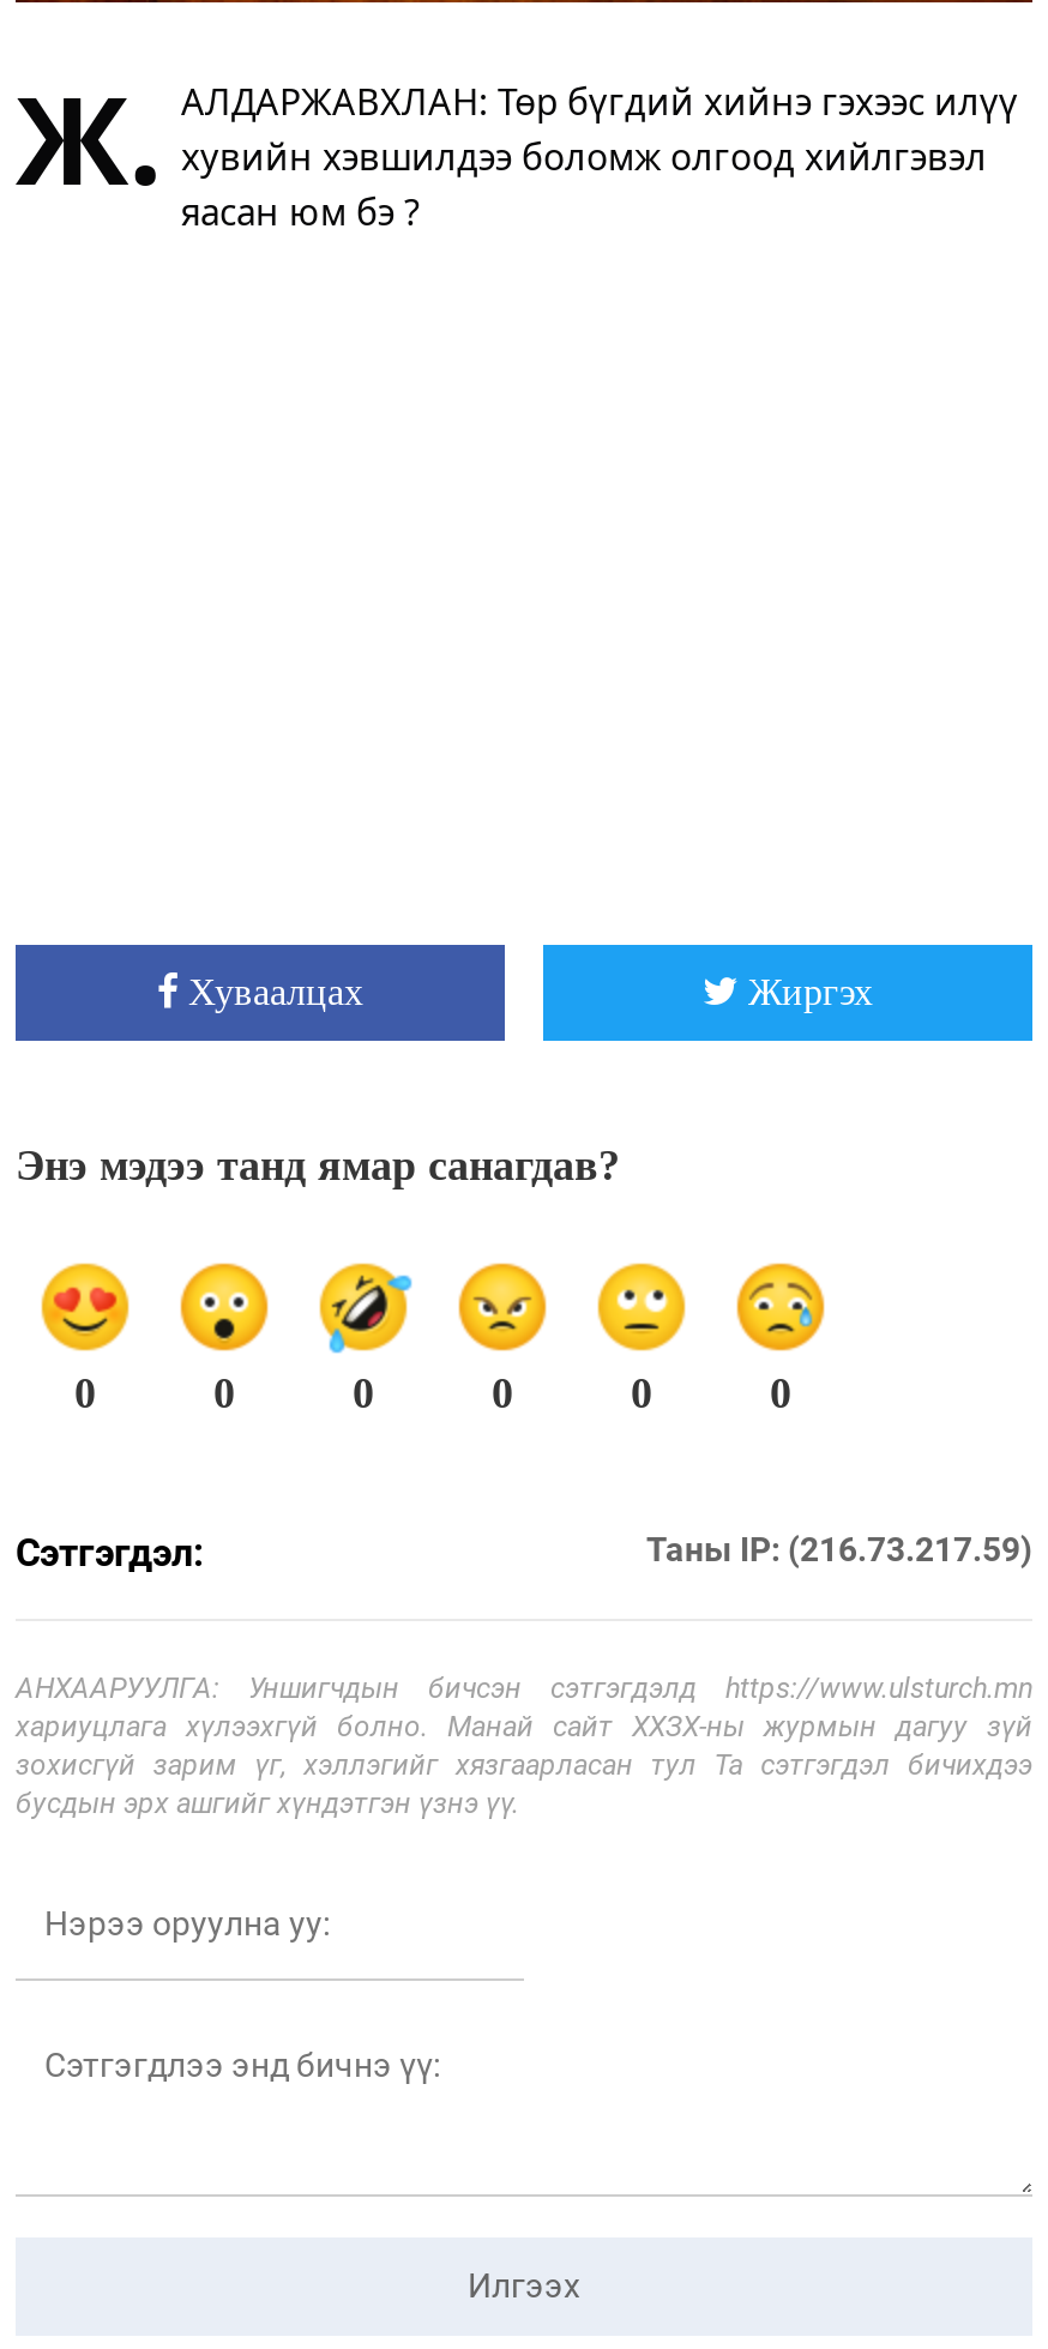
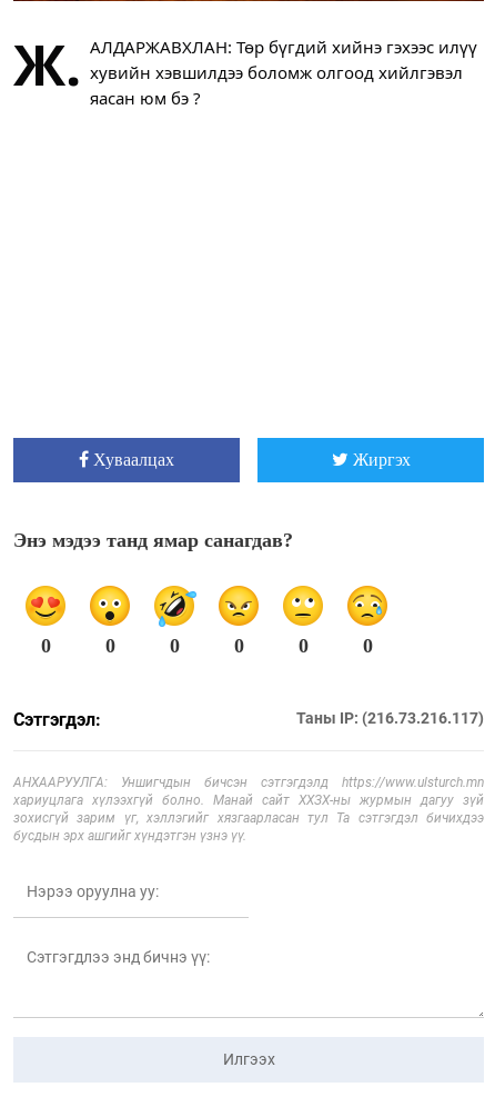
- Таны IP: (216.73.217.59)
+ Таны IP: (216.73.216.117)
